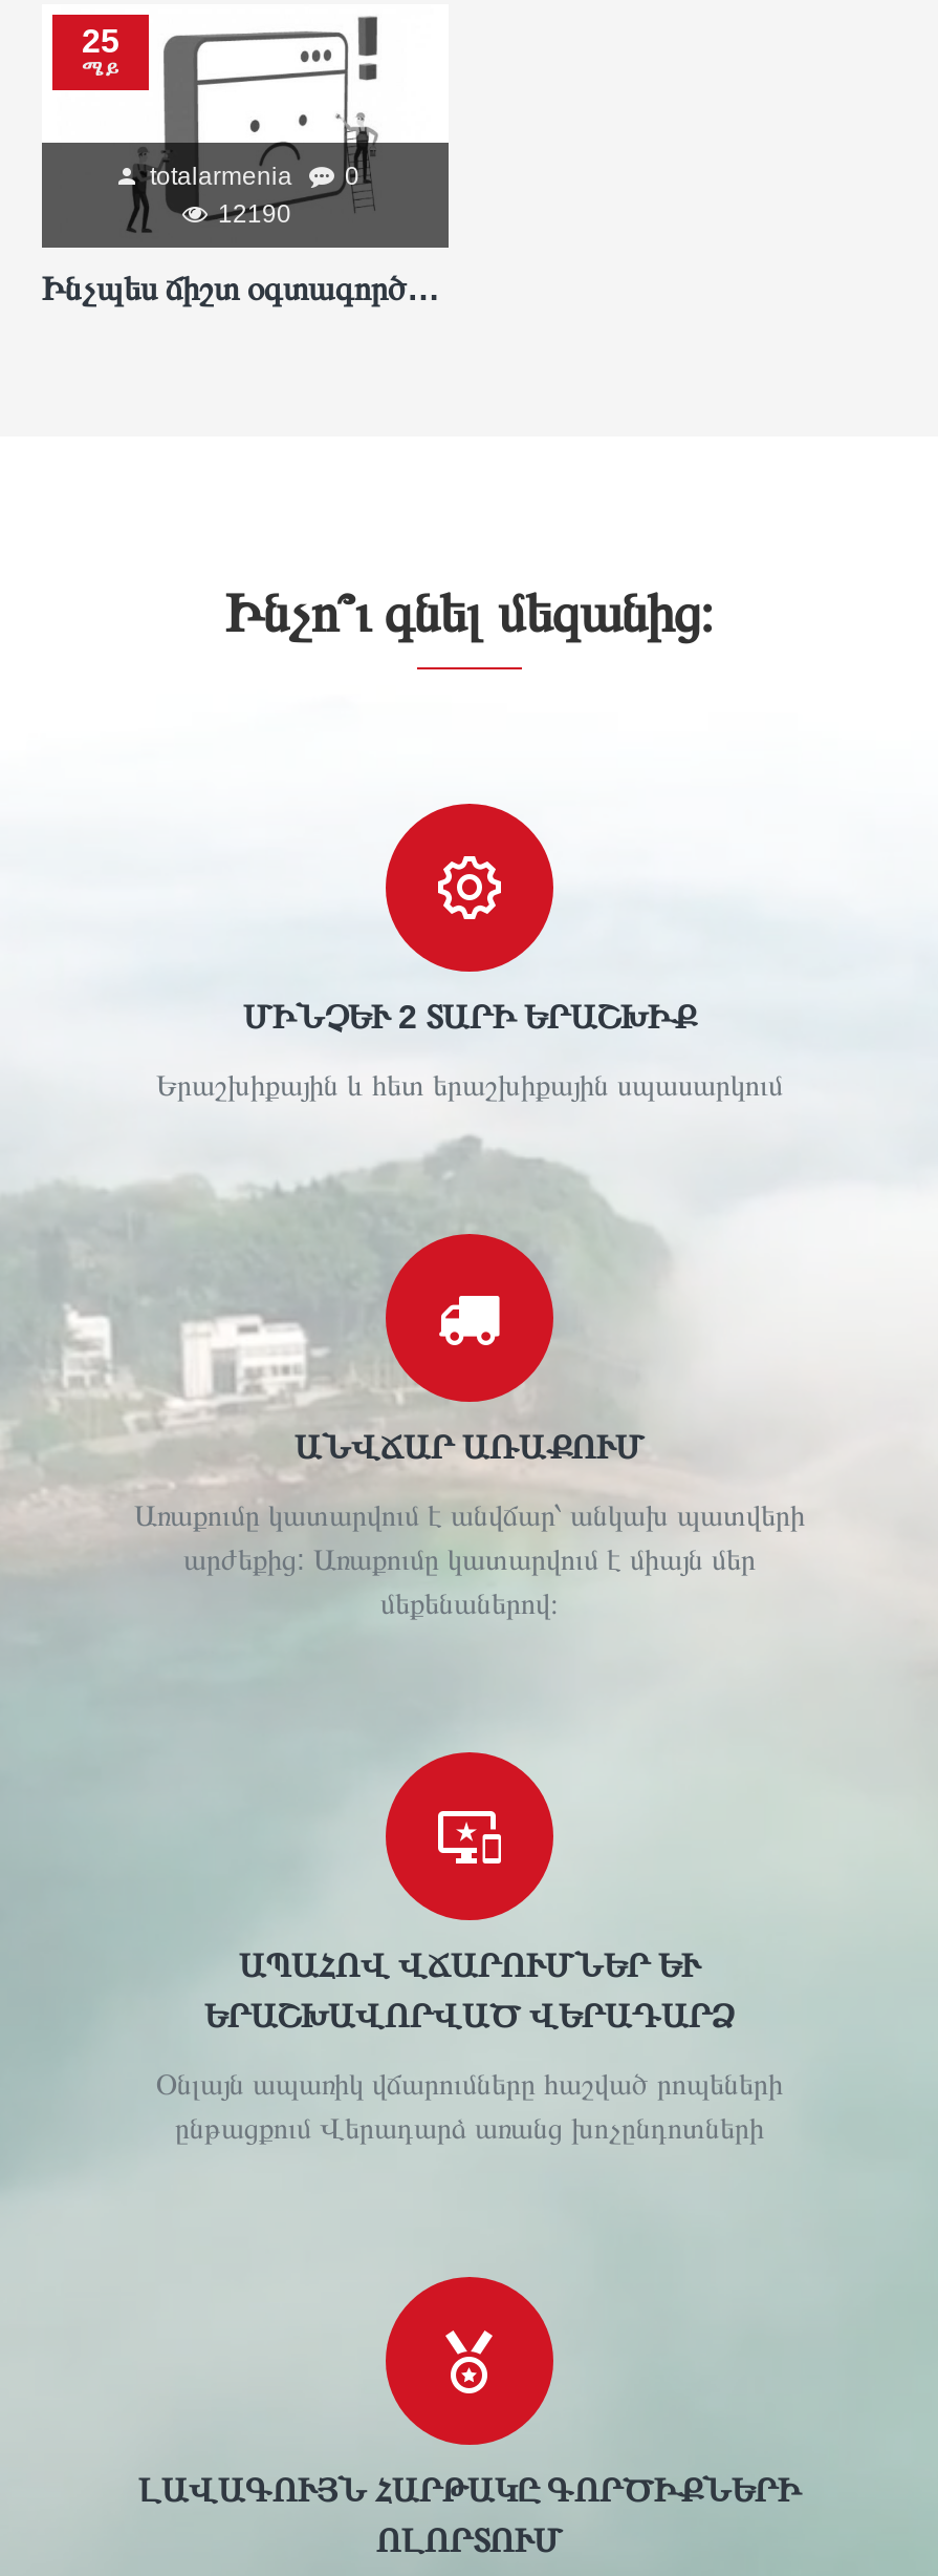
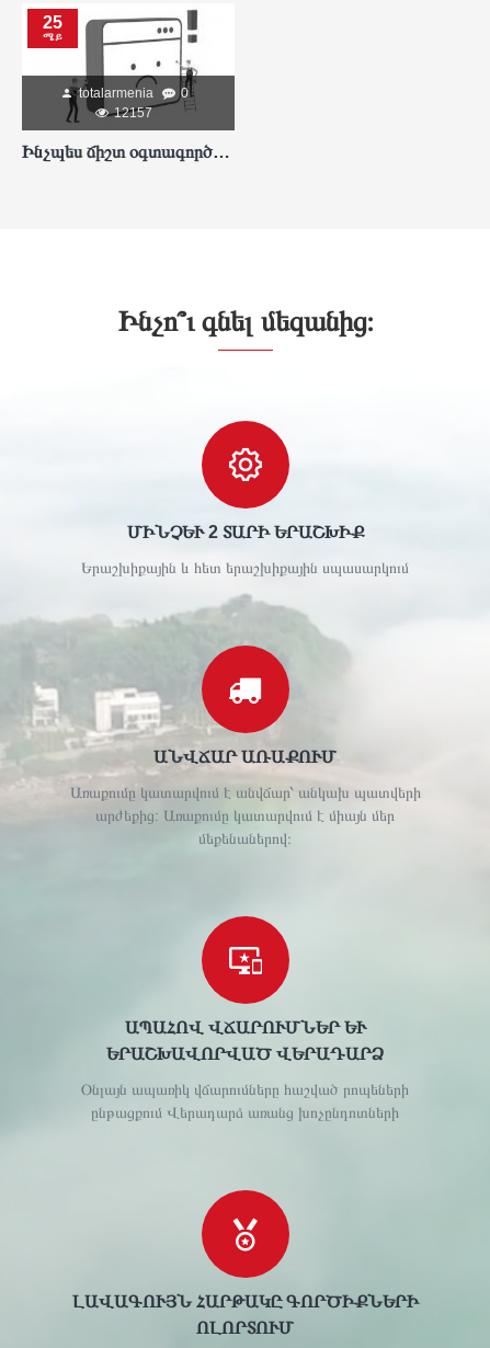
- 12190
+ 12157
